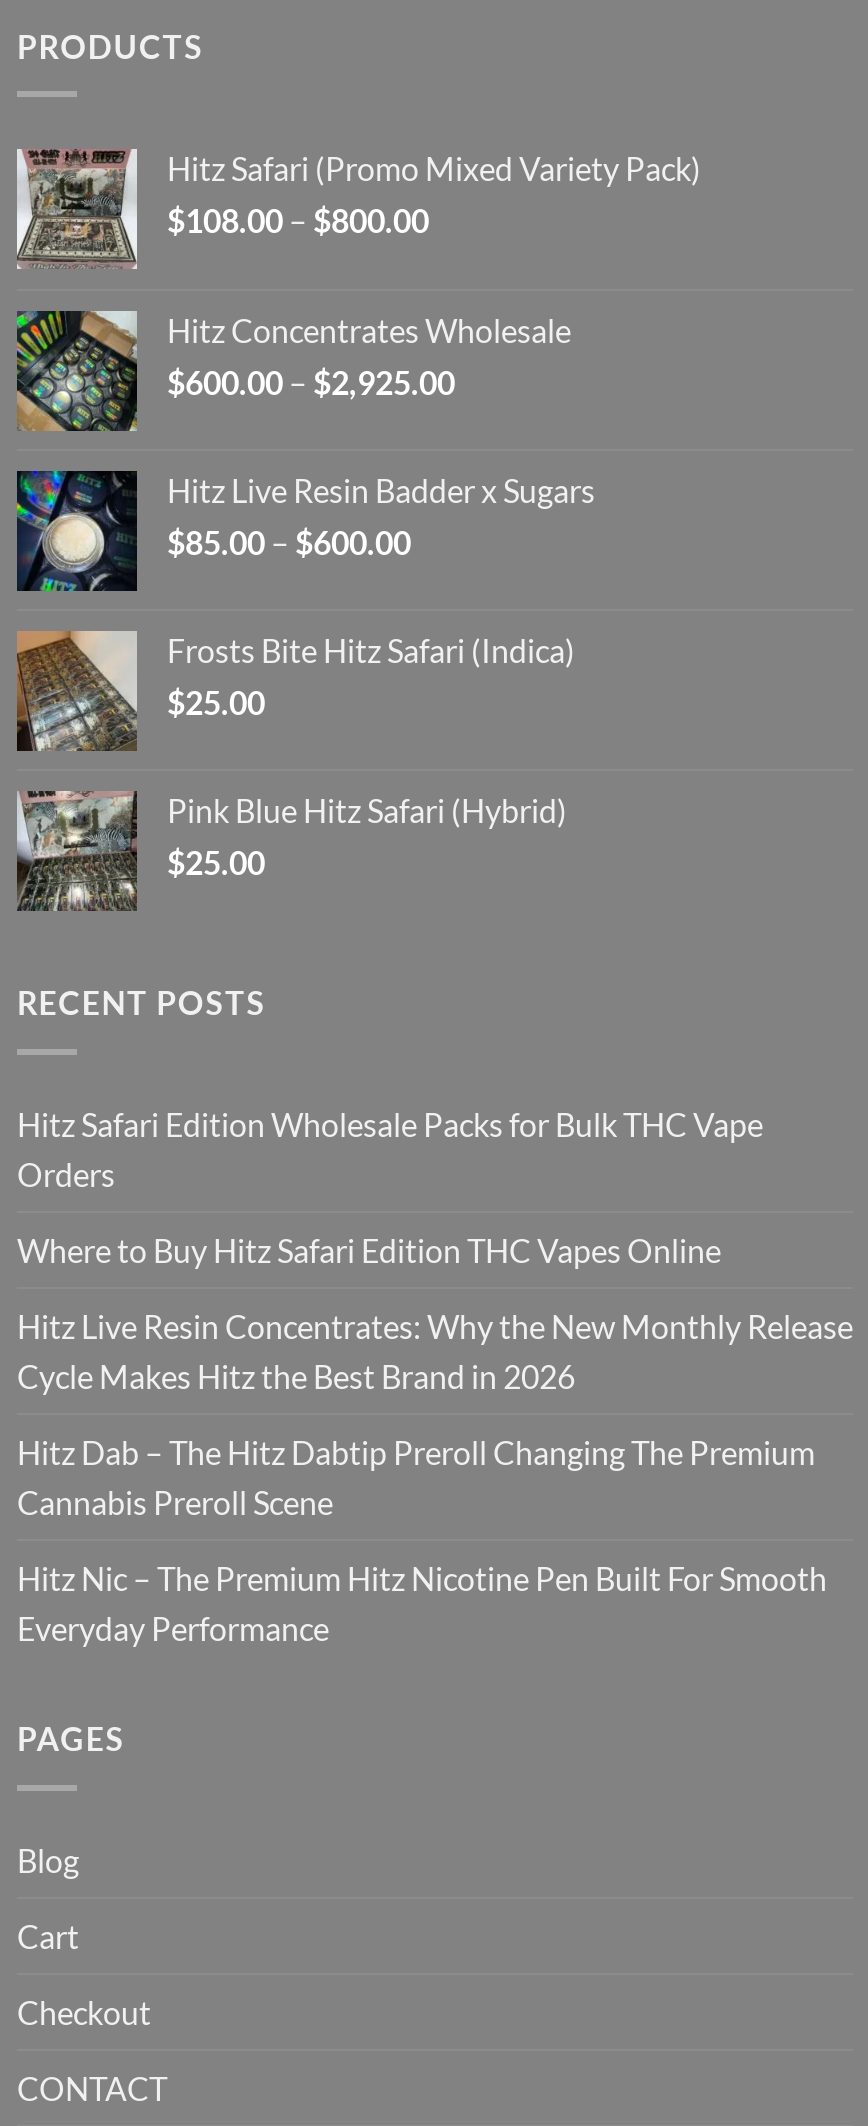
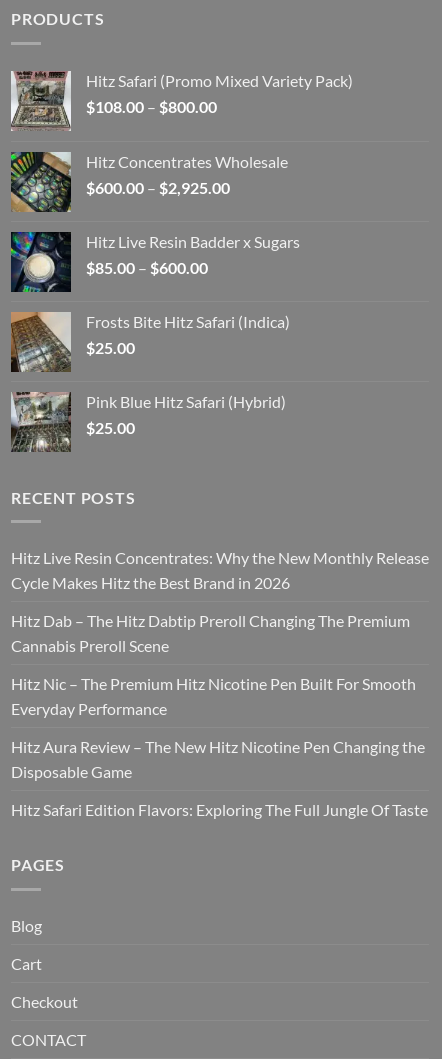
- Hitz Safari Edition Wholesale Packs for Bulk THC Vape
- Orders
- Where to Buy Hitz Safari Edition THC Vapes Online

moved up: Hitz Live Resin Concentrates: Why the New Monthly Release | Cycle Makes Hitz the Best Brand in 2026 | Hitz Dab – The Hitz Dabtip Preroll Changing The Premium | Cannabis Preroll Scene | Hitz Nic – The Premium Hitz Nicotine Pen Built For Smooth | Everyday Performance

+ Hitz Aura Review – The New Hitz Nicotine Pen Changing the
+ Disposable Game
+ Hitz Safari Edition Flavors: Exploring The Full Jungle Of Taste
